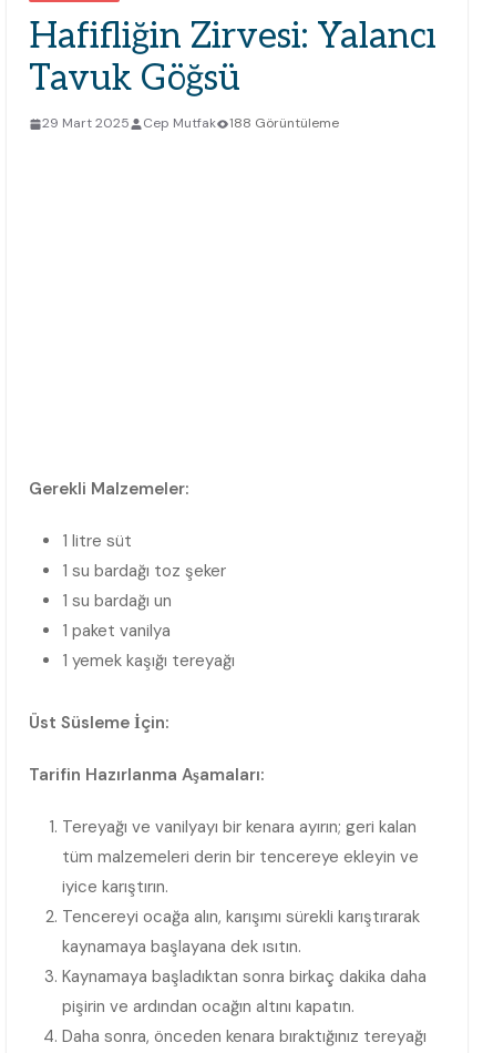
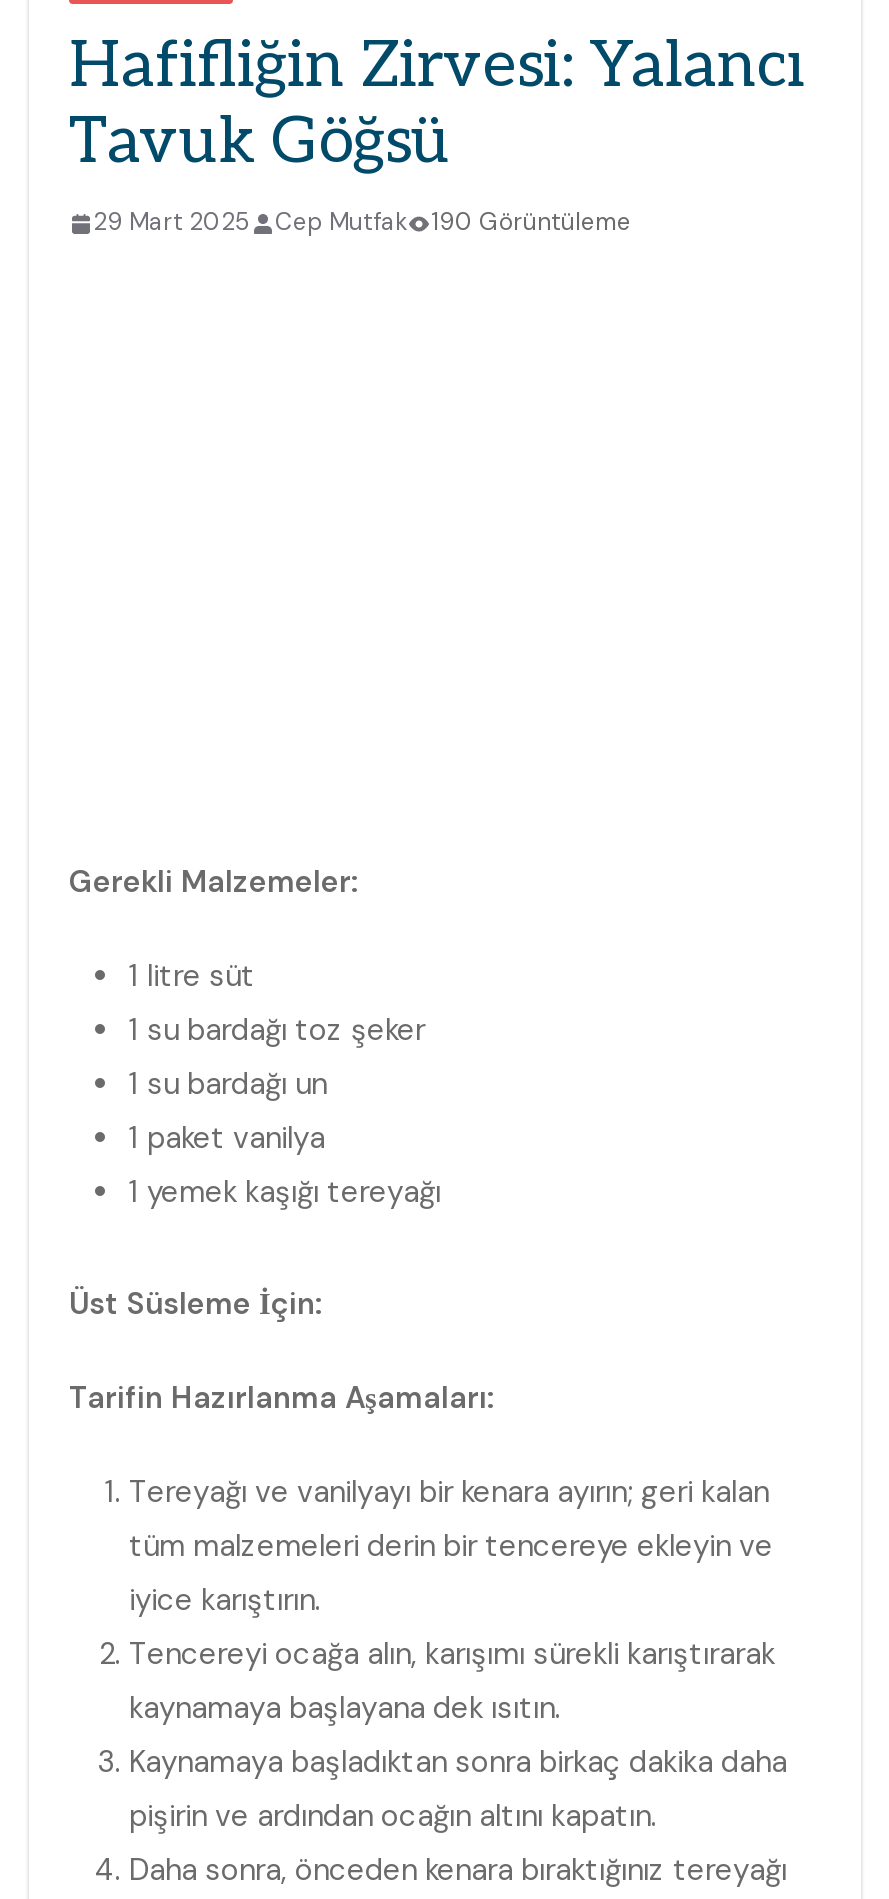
- 29 Mart 2025 Cep Mutfak 188 Görüntüleme
+ 29 Mart 2025 Cep Mutfak 190 Görüntüleme
